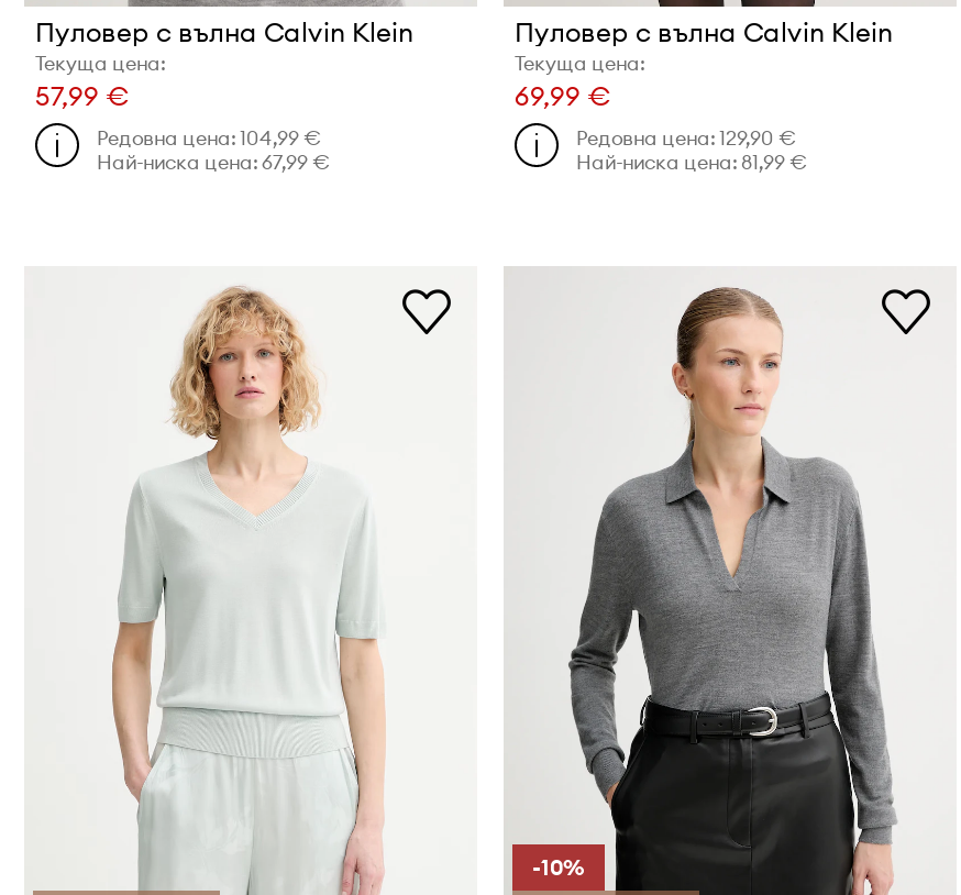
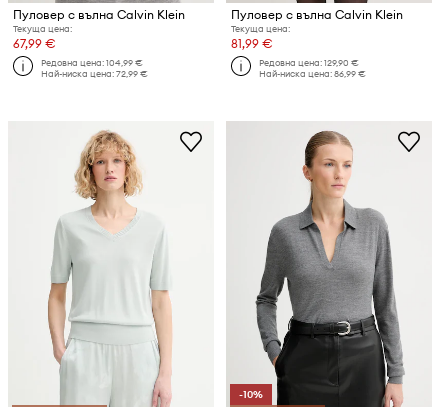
- 57,99 €
+ 67,99 €

- 69,99 €
+ 81,99 €

- Най-ниска цена: 67,99 €
+ Най-ниска цена: 72,99 €

- Най-ниска цена: 81,99 €
+ Най-ниска цена: 86,99 €
